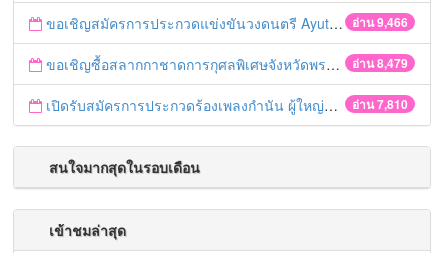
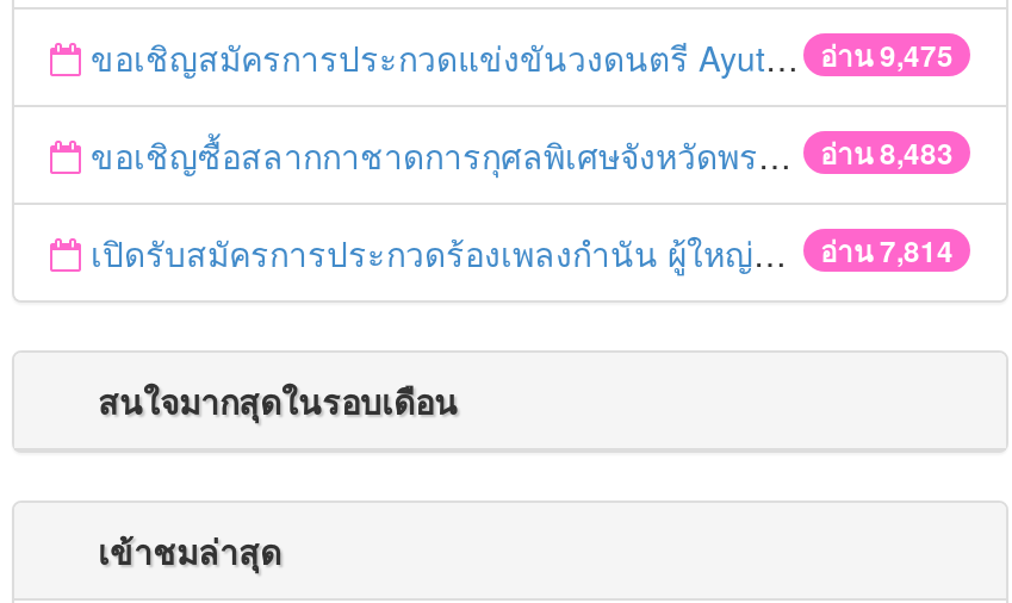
- อ่าน 9,466
+ อ่าน 9,475

- อ่าน 8,479
+ อ่าน 8,483

- อ่าน 7,810
+ อ่าน 7,814
